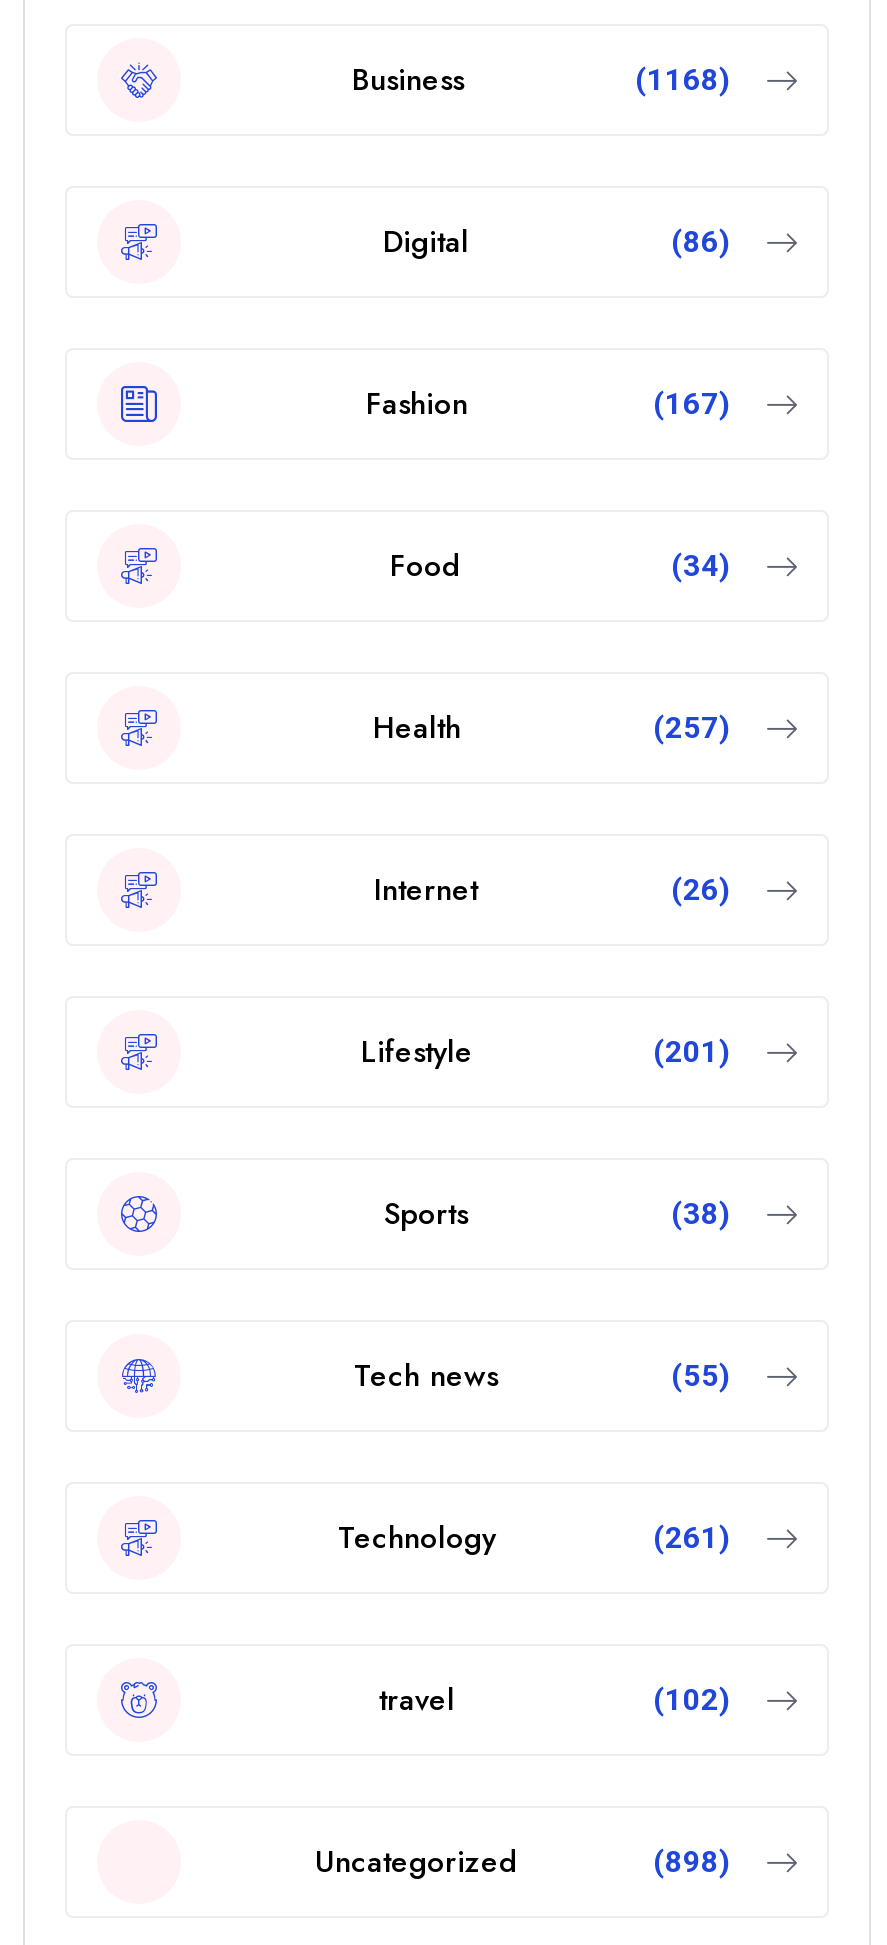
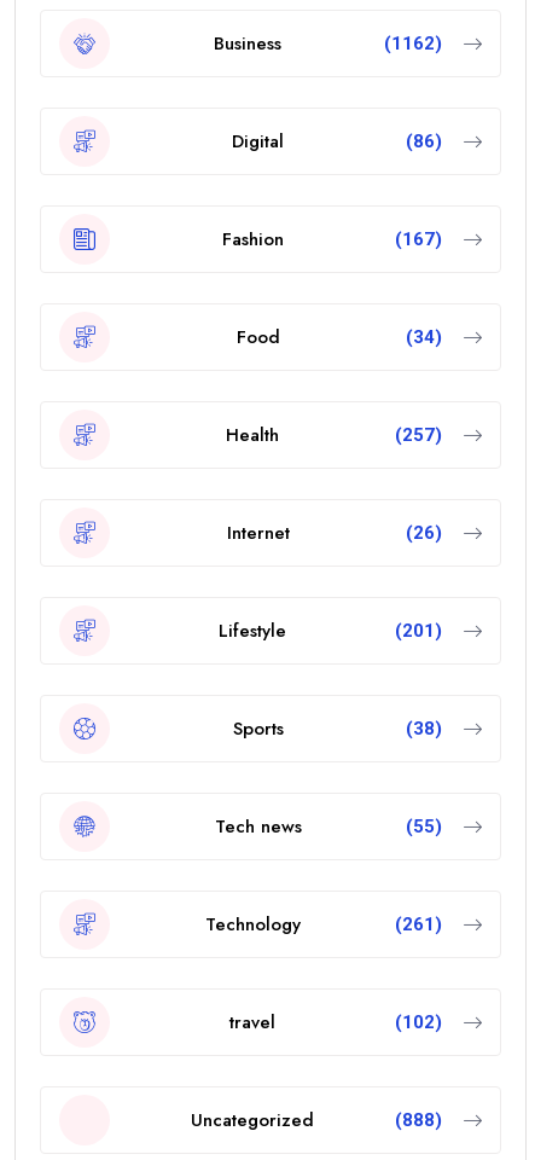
- (1168)
+ (1162)

- (898)
+ (888)
